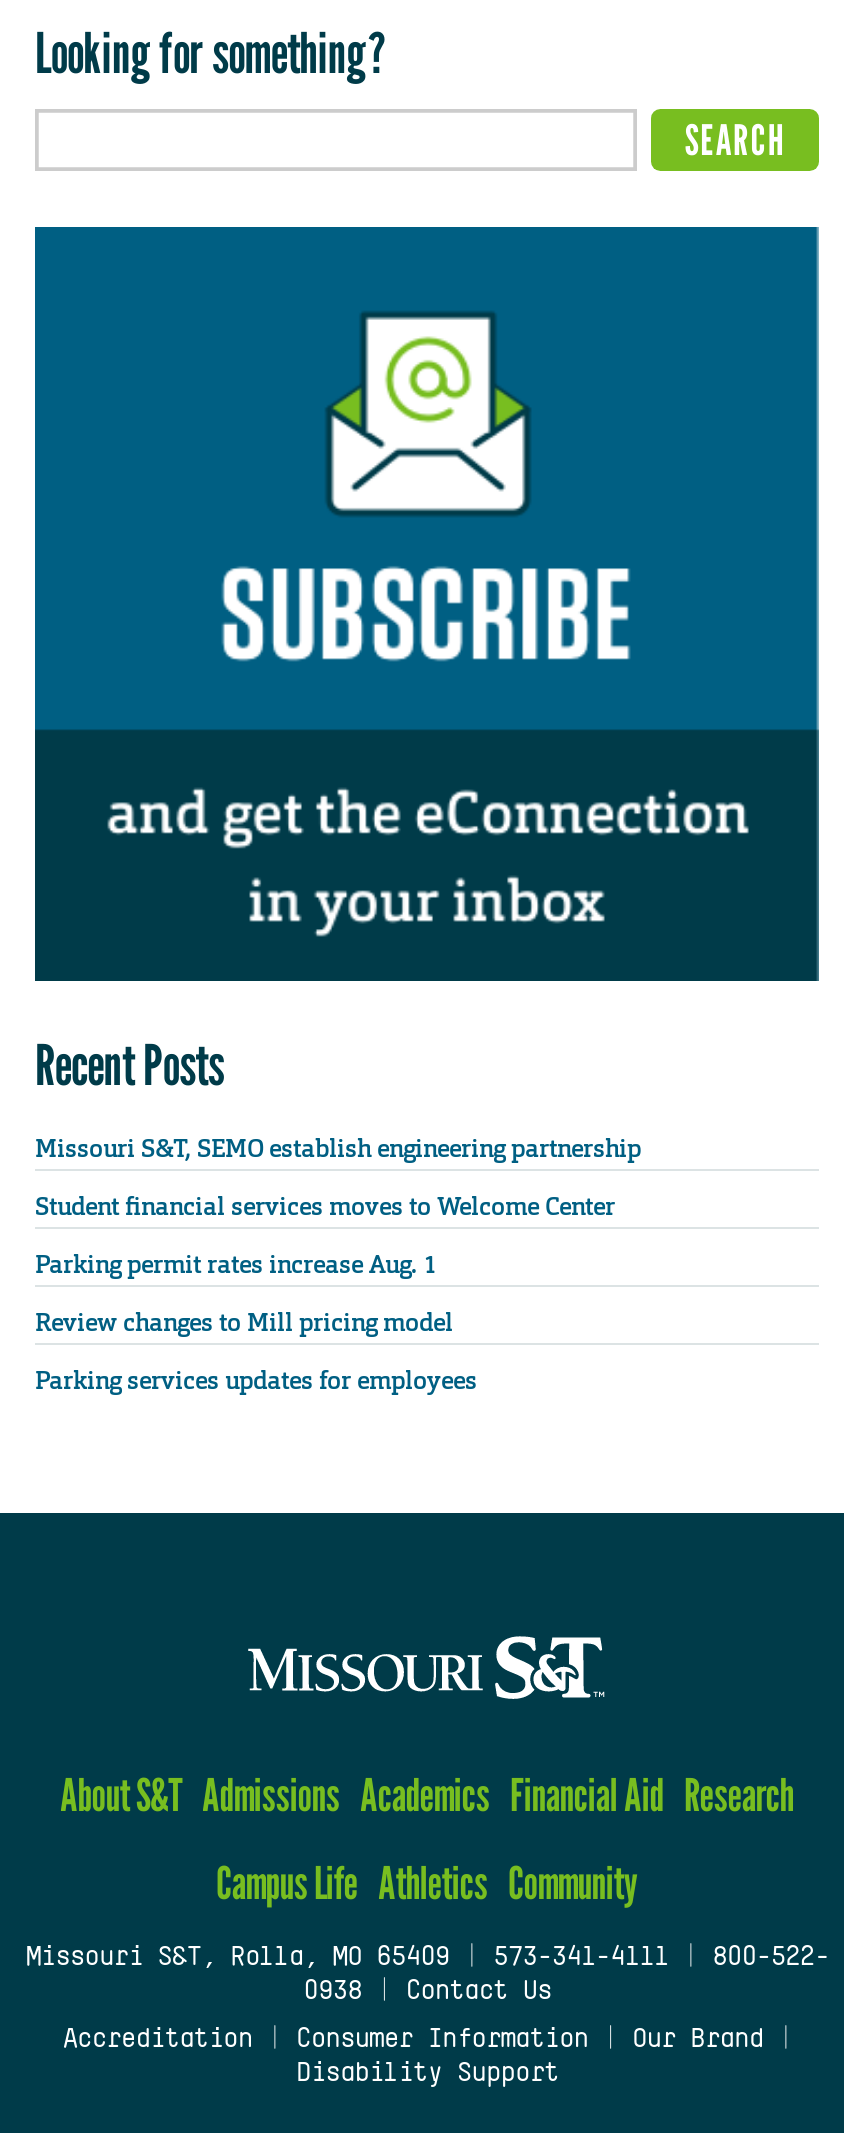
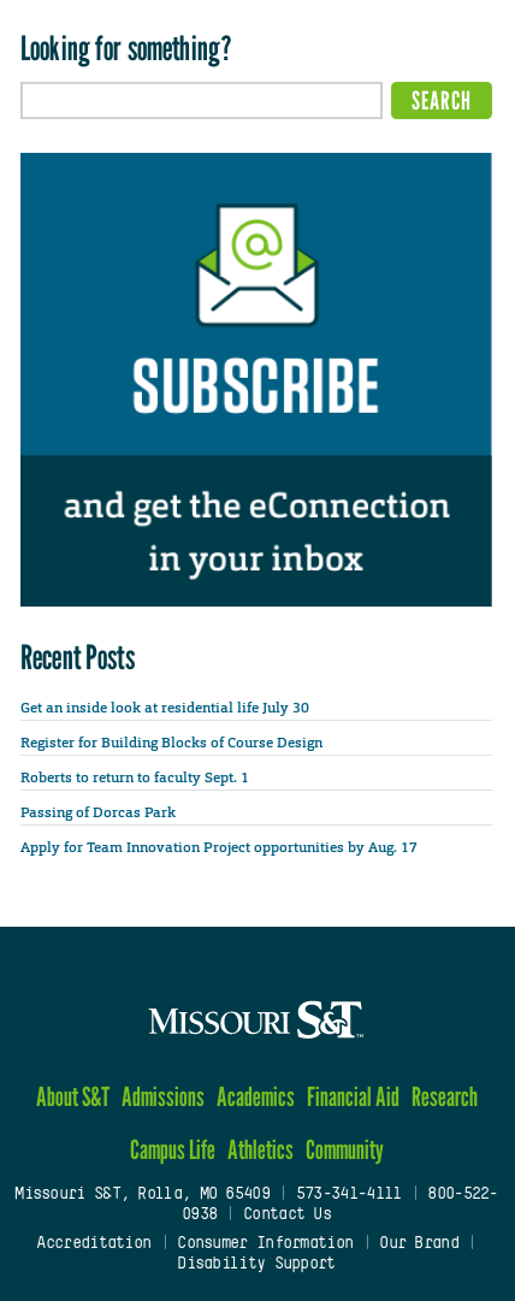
- Missouri S&T, SEMO establish engineering partnership
+ Get an inside look at residential life July 30

- Student financial services moves to Welcome Center
+ Register for Building Blocks of Course Design

- Parking permit rates increase Aug. 1
+ Roberts to return to faculty Sept. 1

- Review changes to Mill pricing model
+ Passing of Dorcas Park

- Parking services updates for employees
+ Apply for Team Innovation Project opportunities by Aug. 17
